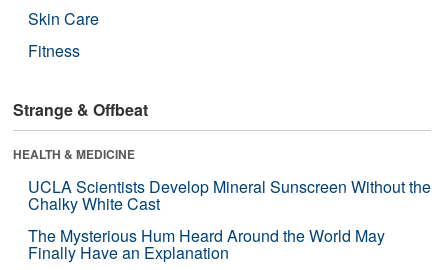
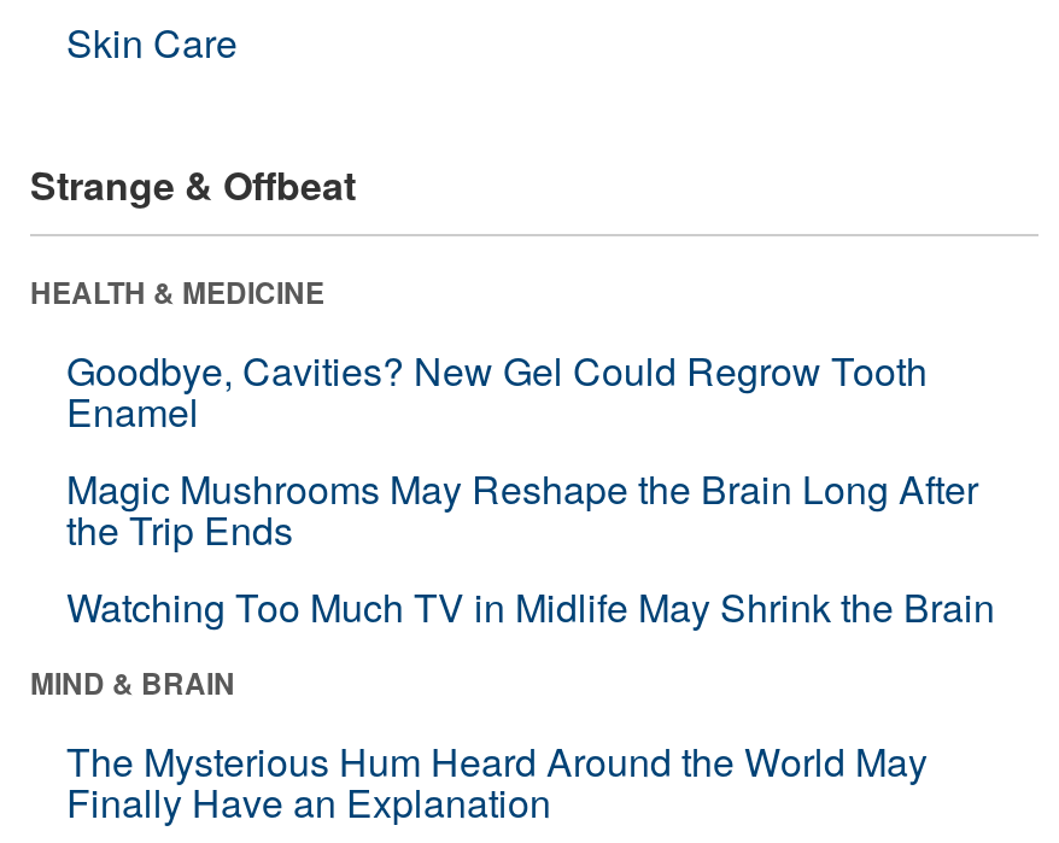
- Fitness

moved up: Strange & Offbeat | HEALTH & MEDICINE

- UCLA Scientists Develop Mineral Sunscreen Without the
- Chalky White Cast
+ Goodbye, Cavities? New Gel Could Regrow Tooth
+ Enamel
+ Magic Mushrooms May Reshape the Brain Long After
+ the Trip Ends
+ Watching Too Much TV in Midlife May Shrink the Brain
+ MIND & BRAIN
